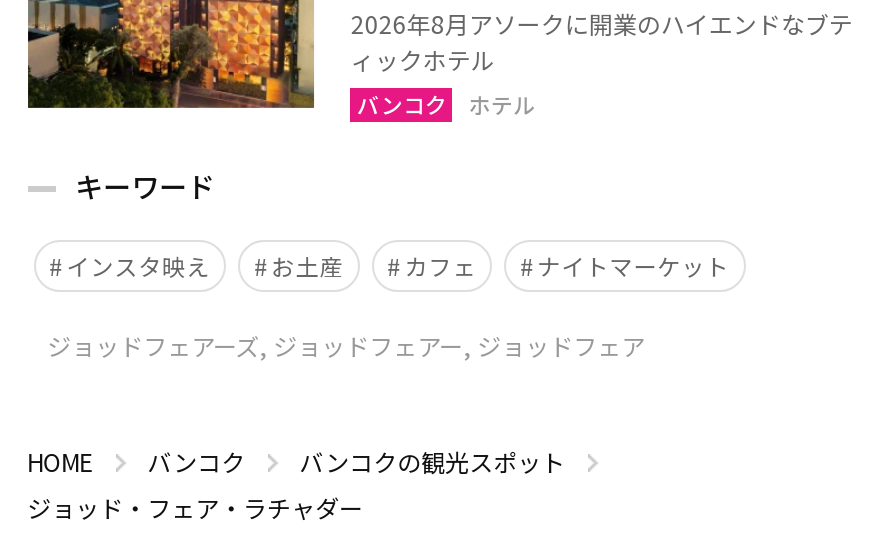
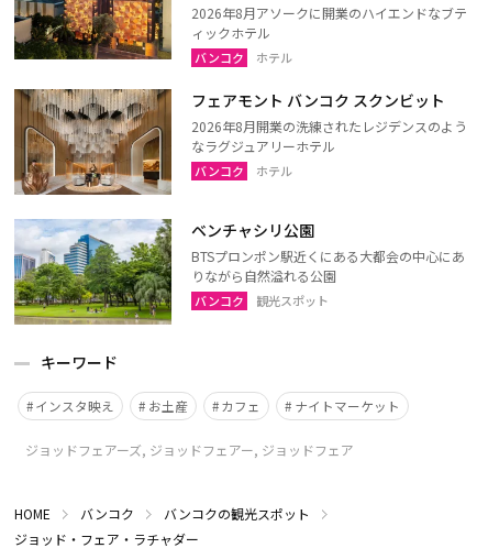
+ [image]

+ [image]
+ フェアモント バンコク スクンビット
+ 2026年8月開業の洗練されたレジデンスのよう
+ なラグジュアリーホテル
+ バンコク
+ ホテル
+ ベンチャシリ公園
+ BTSプロンポン駅近くにある大都会の中心にあ
+ りながら自然溢れる公園
+ バンコク
+ 観光スポット
